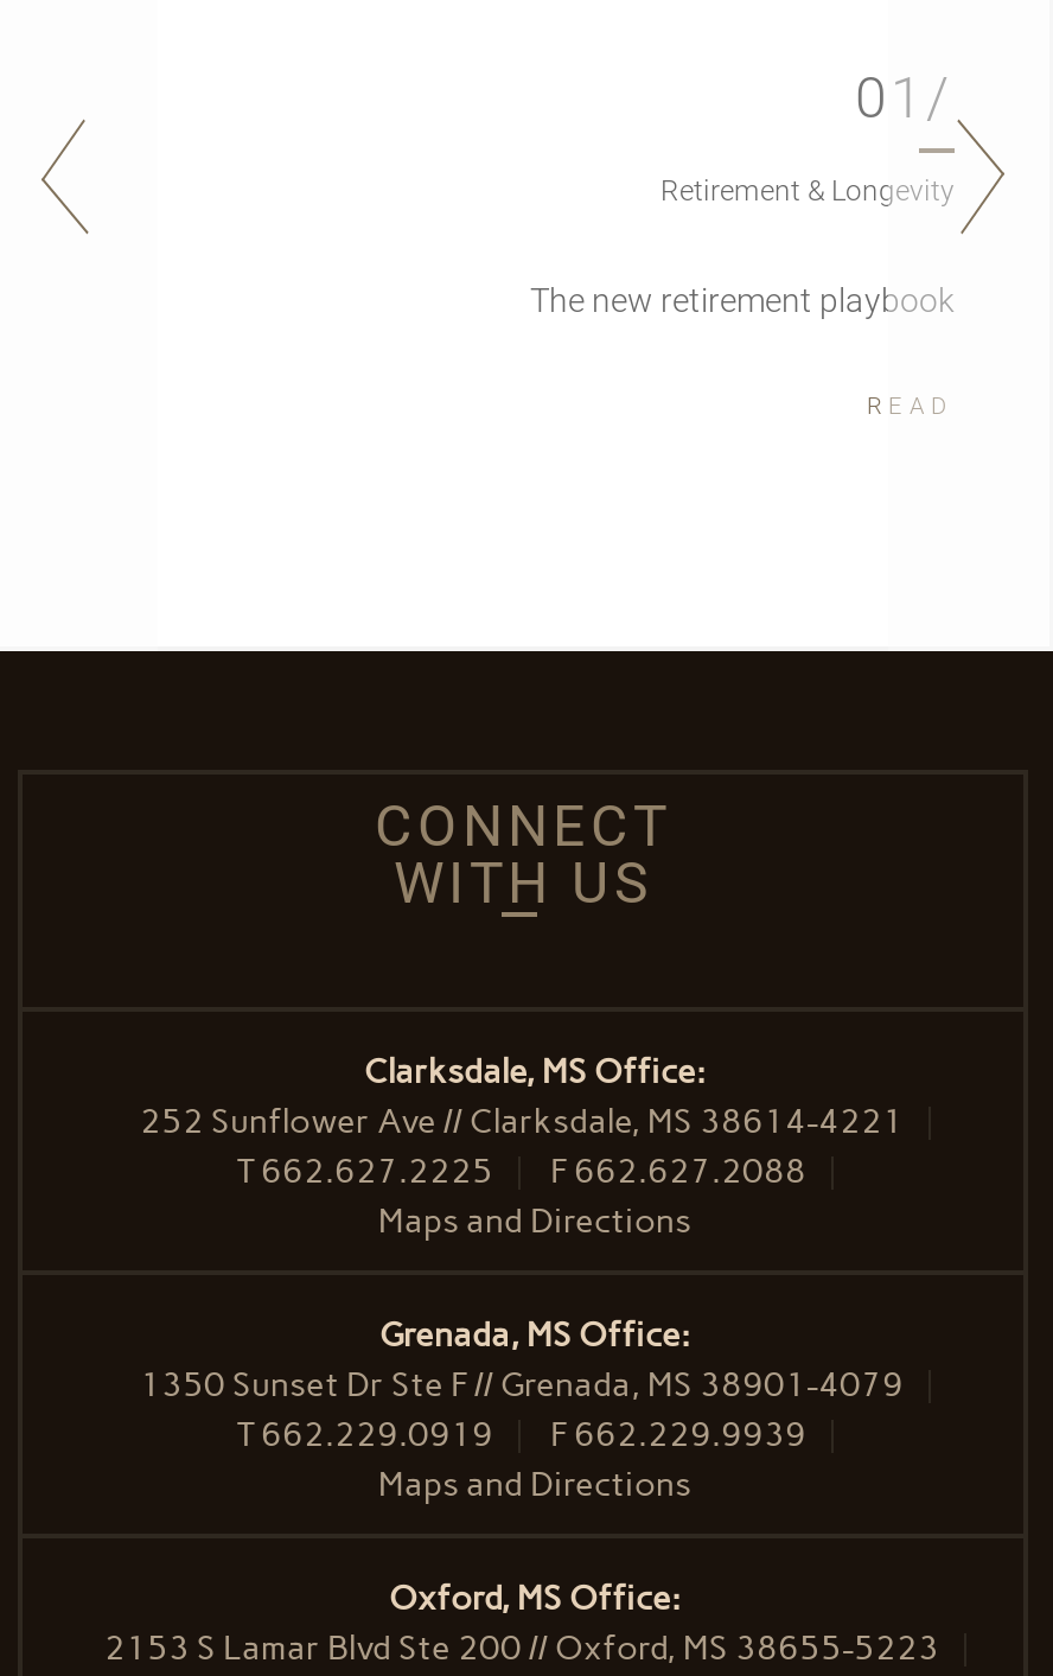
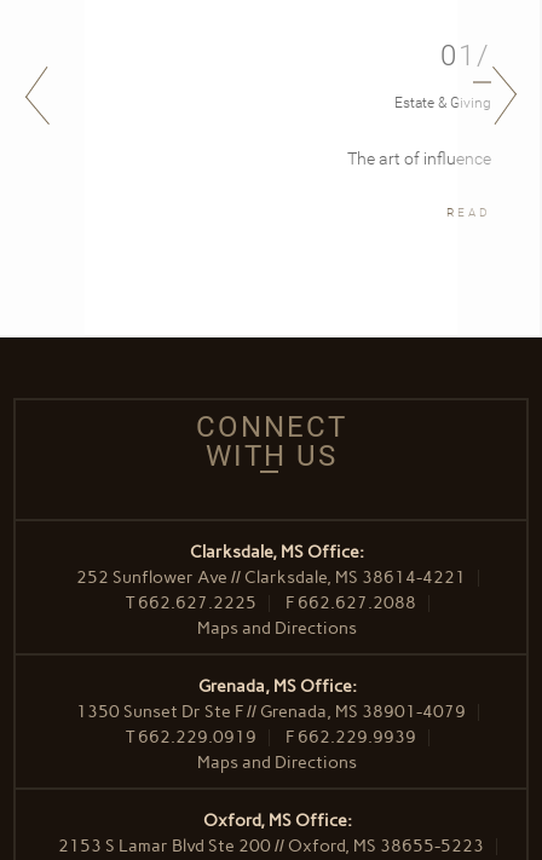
- Retirement & Longevity
+ Estate & Giving

- The new retirement playbook
+ The art of influence
